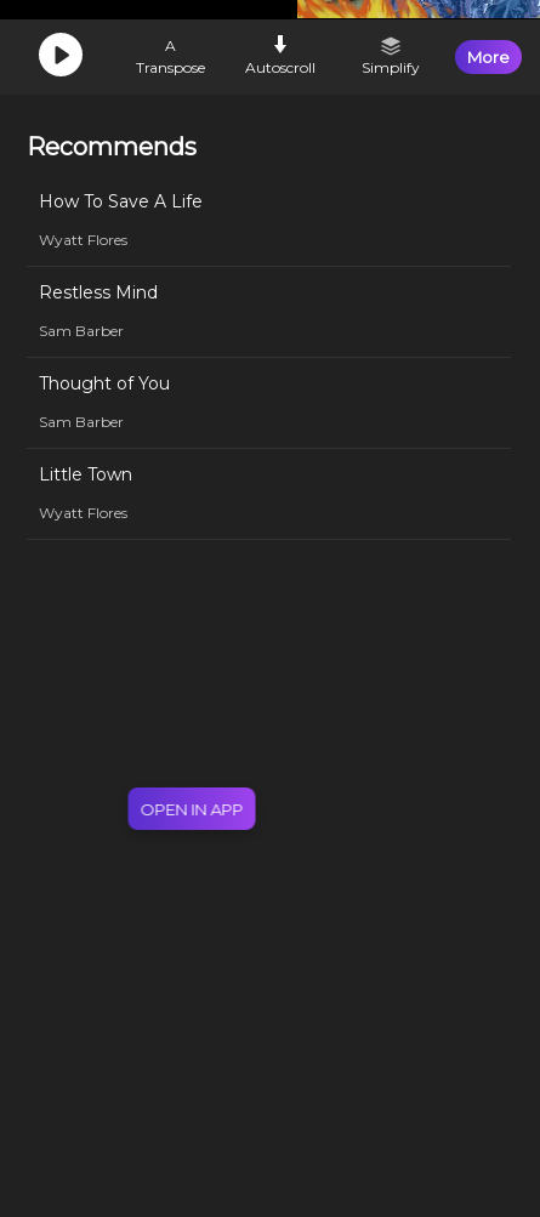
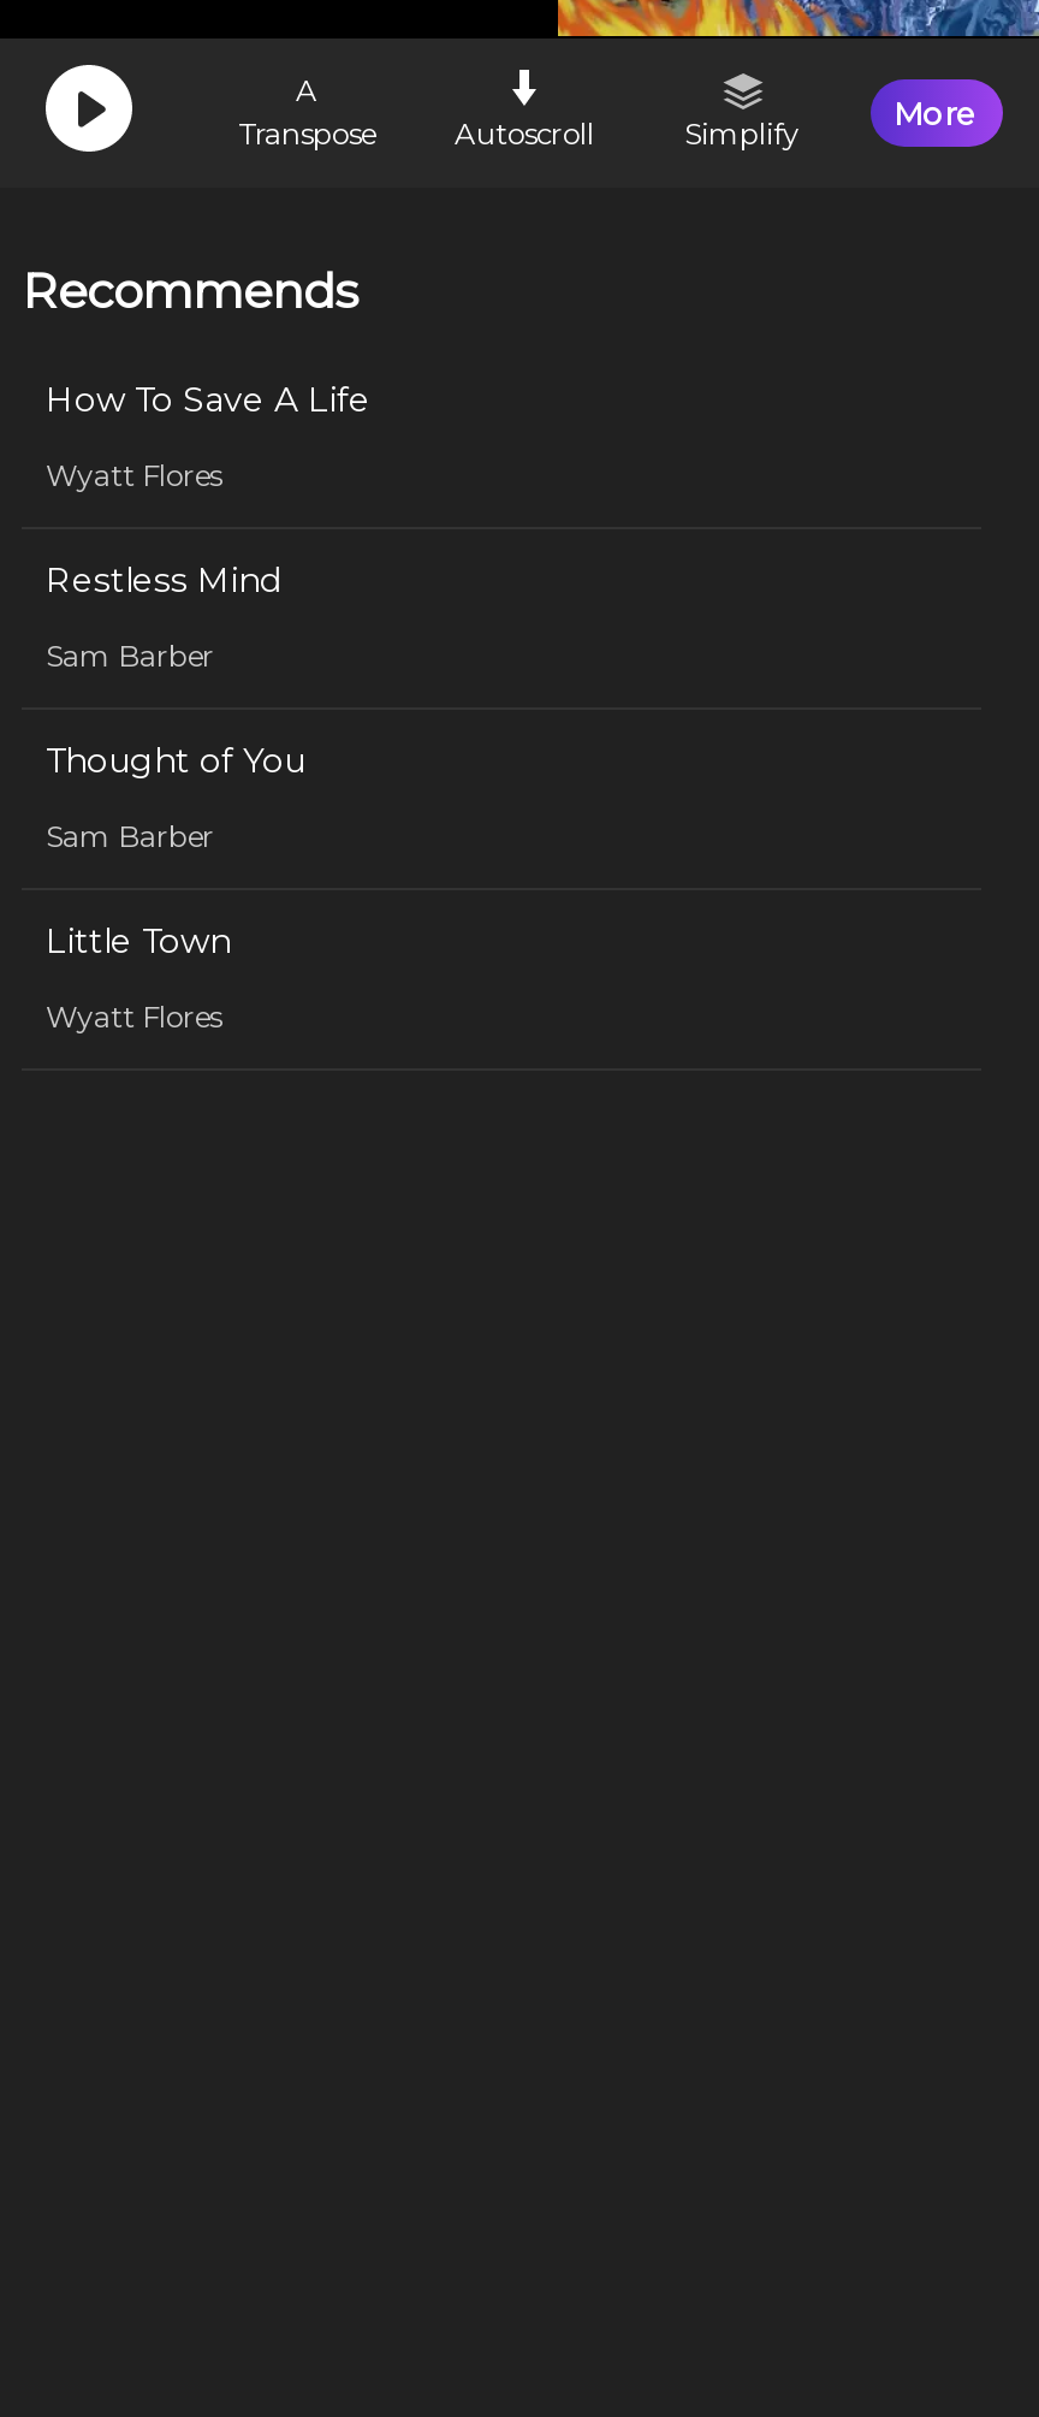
- OPEN IN APP
